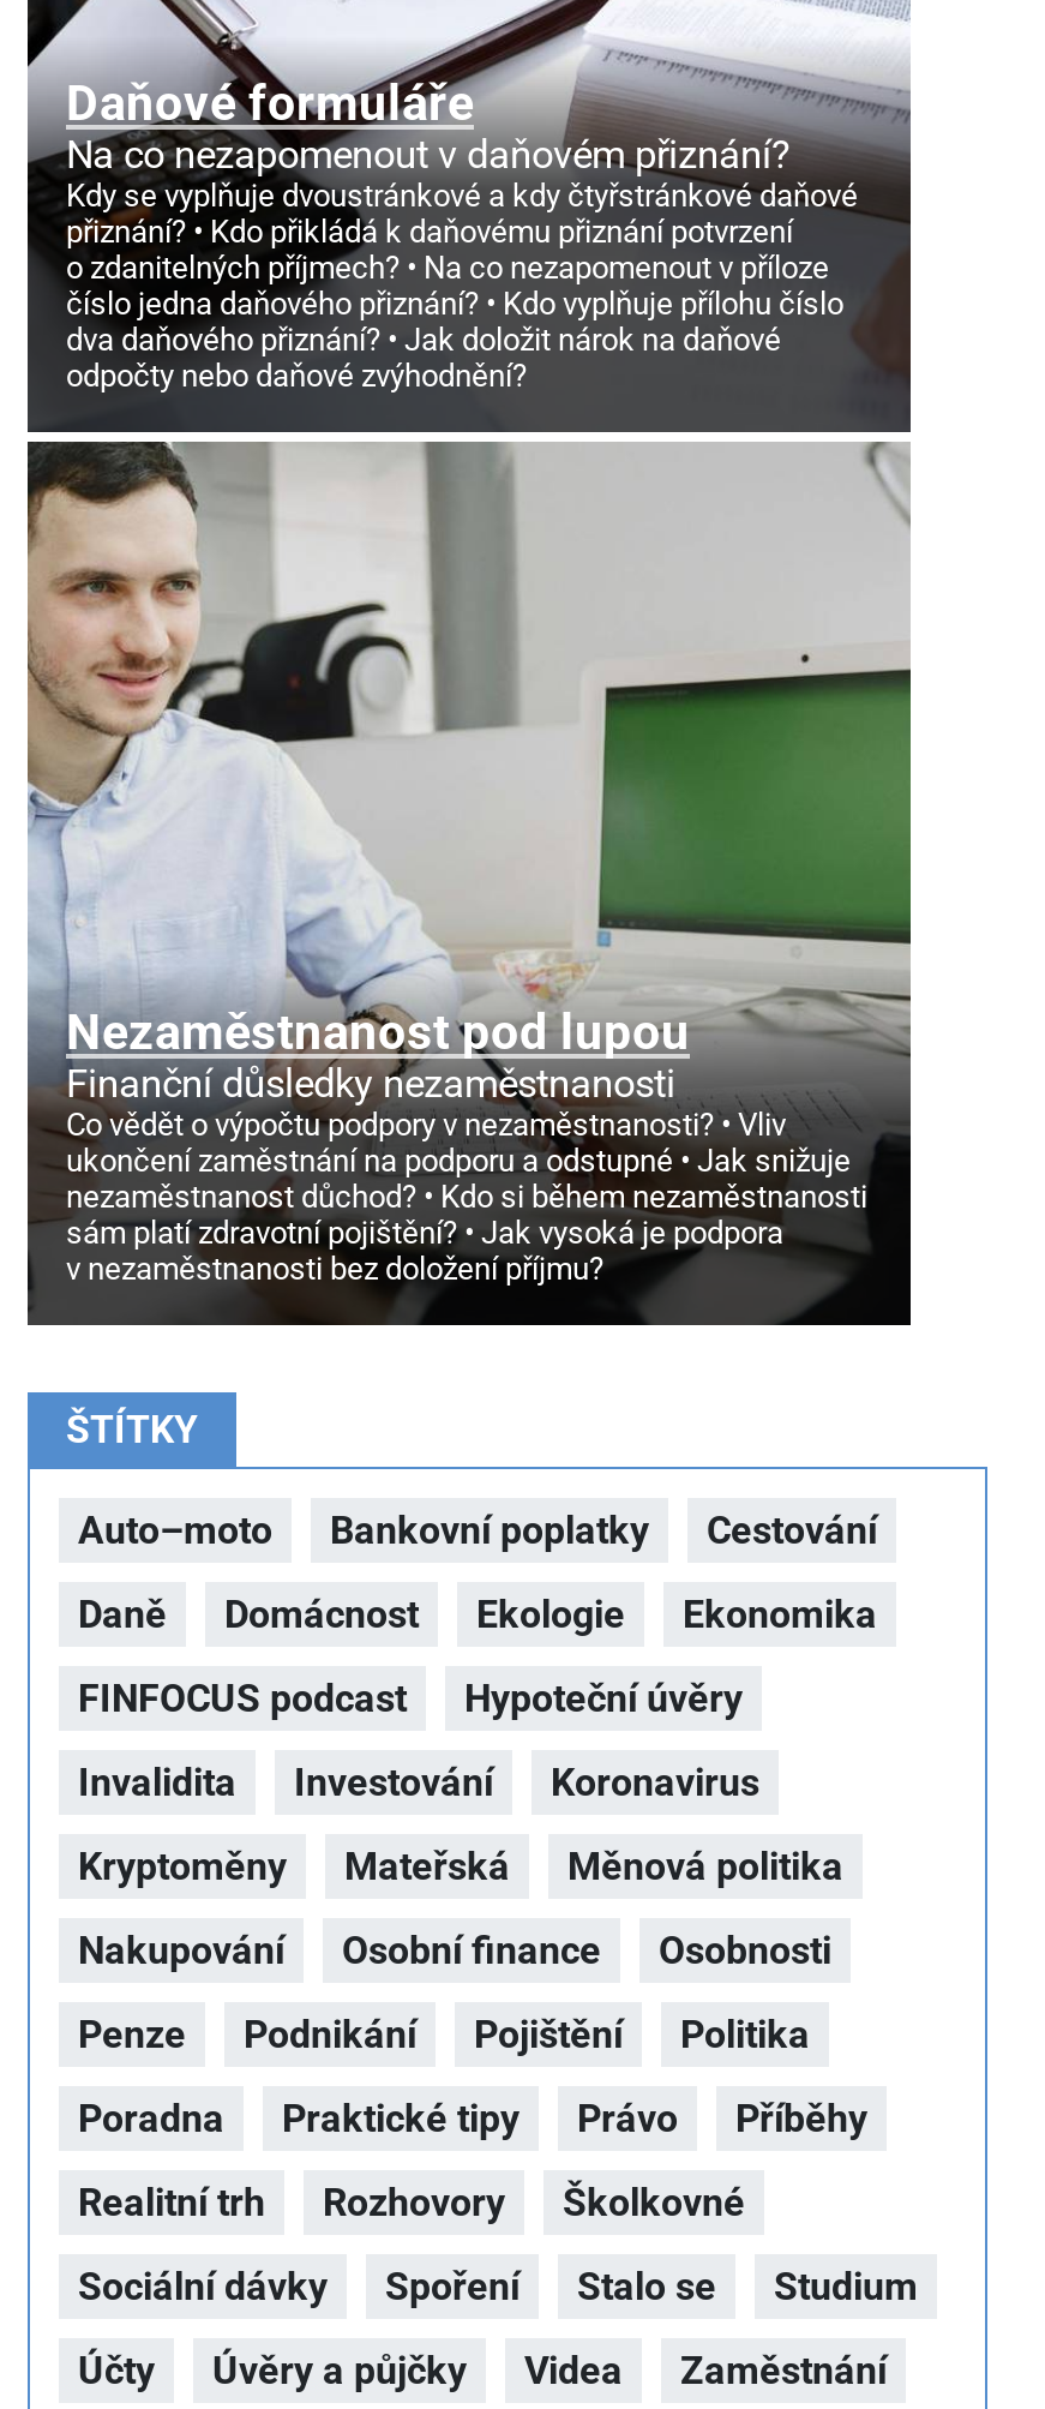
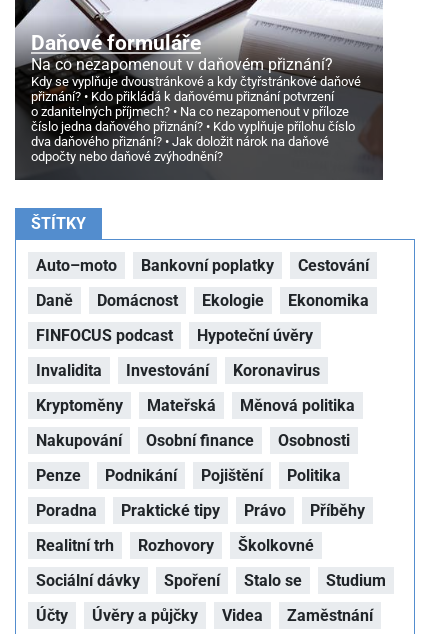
- [image]
- Nezaměstnanost pod lupou
- Finanční důsledky nezaměstnanosti
- Co vědět o výpočtu podpory v nezaměstnanosti?
- Vliv
- ukončení zaměstnání na podporu a odstupné
- Jak snižuje
- nezaměstnanost důchod?
- Kdo si během nezaměstnanosti
- sám platí zdravotní pojištění?
- Jak vysoká je podpora
- v nezaměstnanosti bez doložení příjmu?
